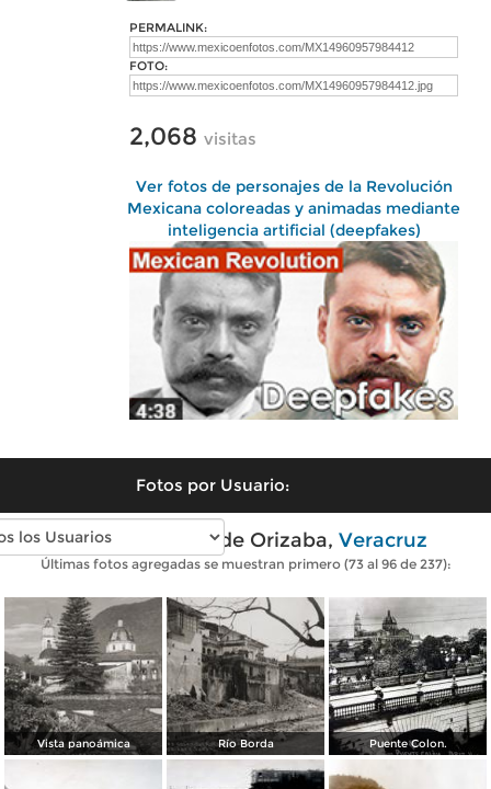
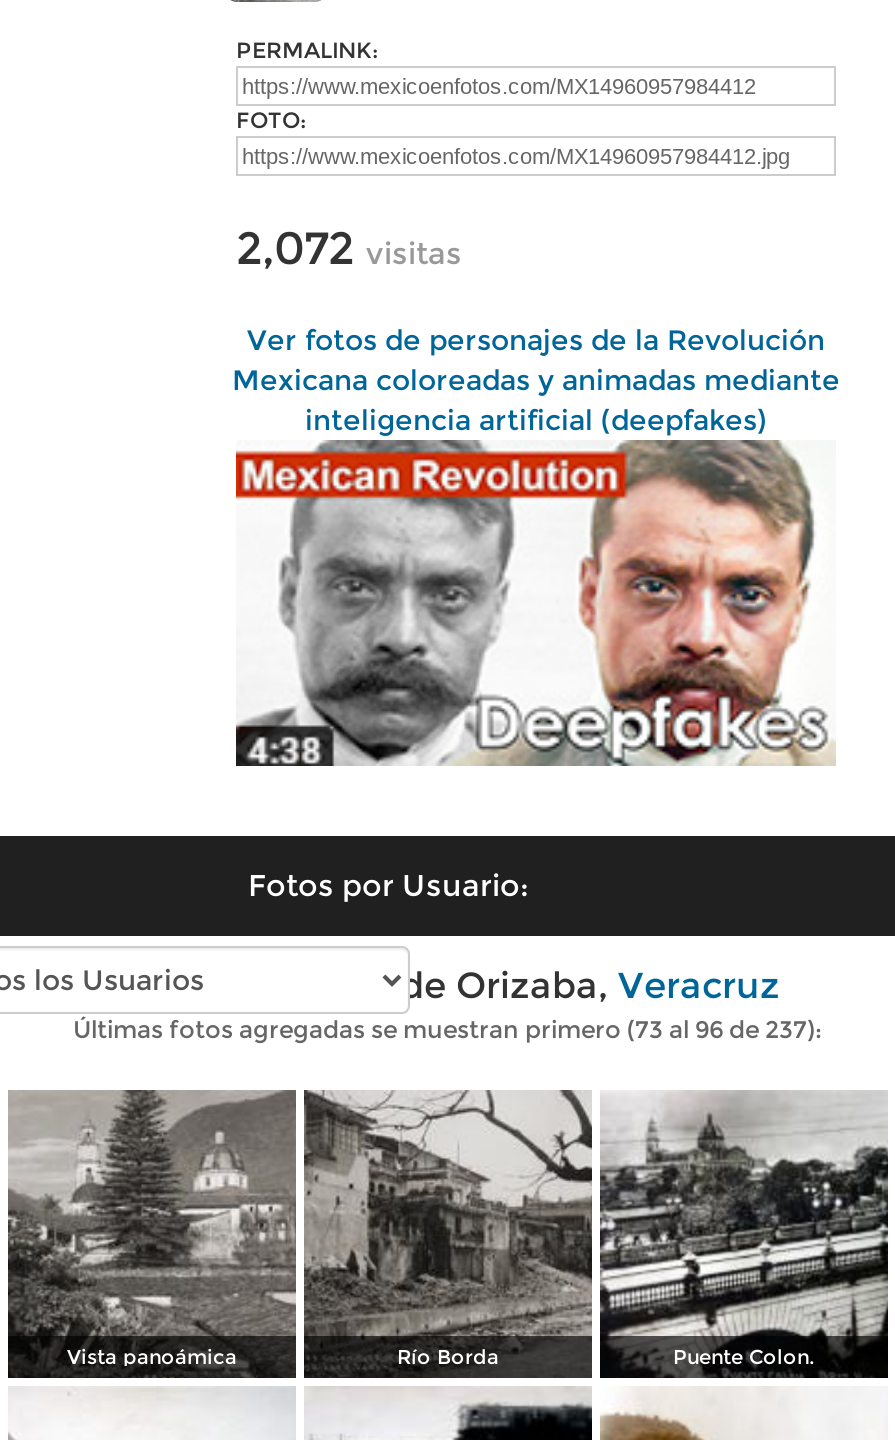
- 2,068 visitas
+ 2,072 visitas
